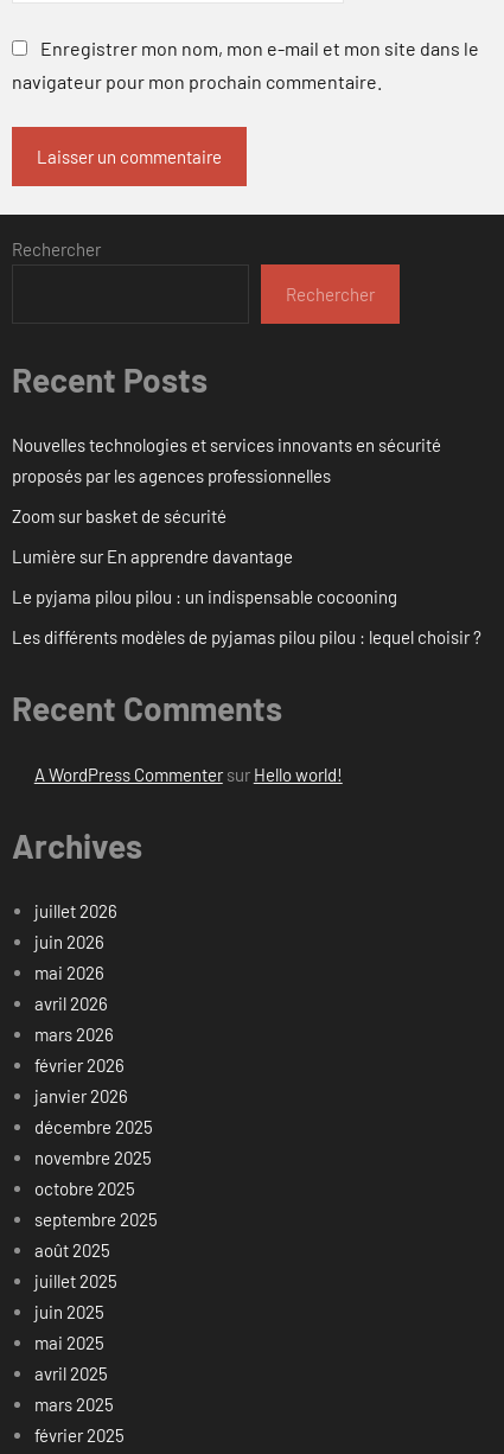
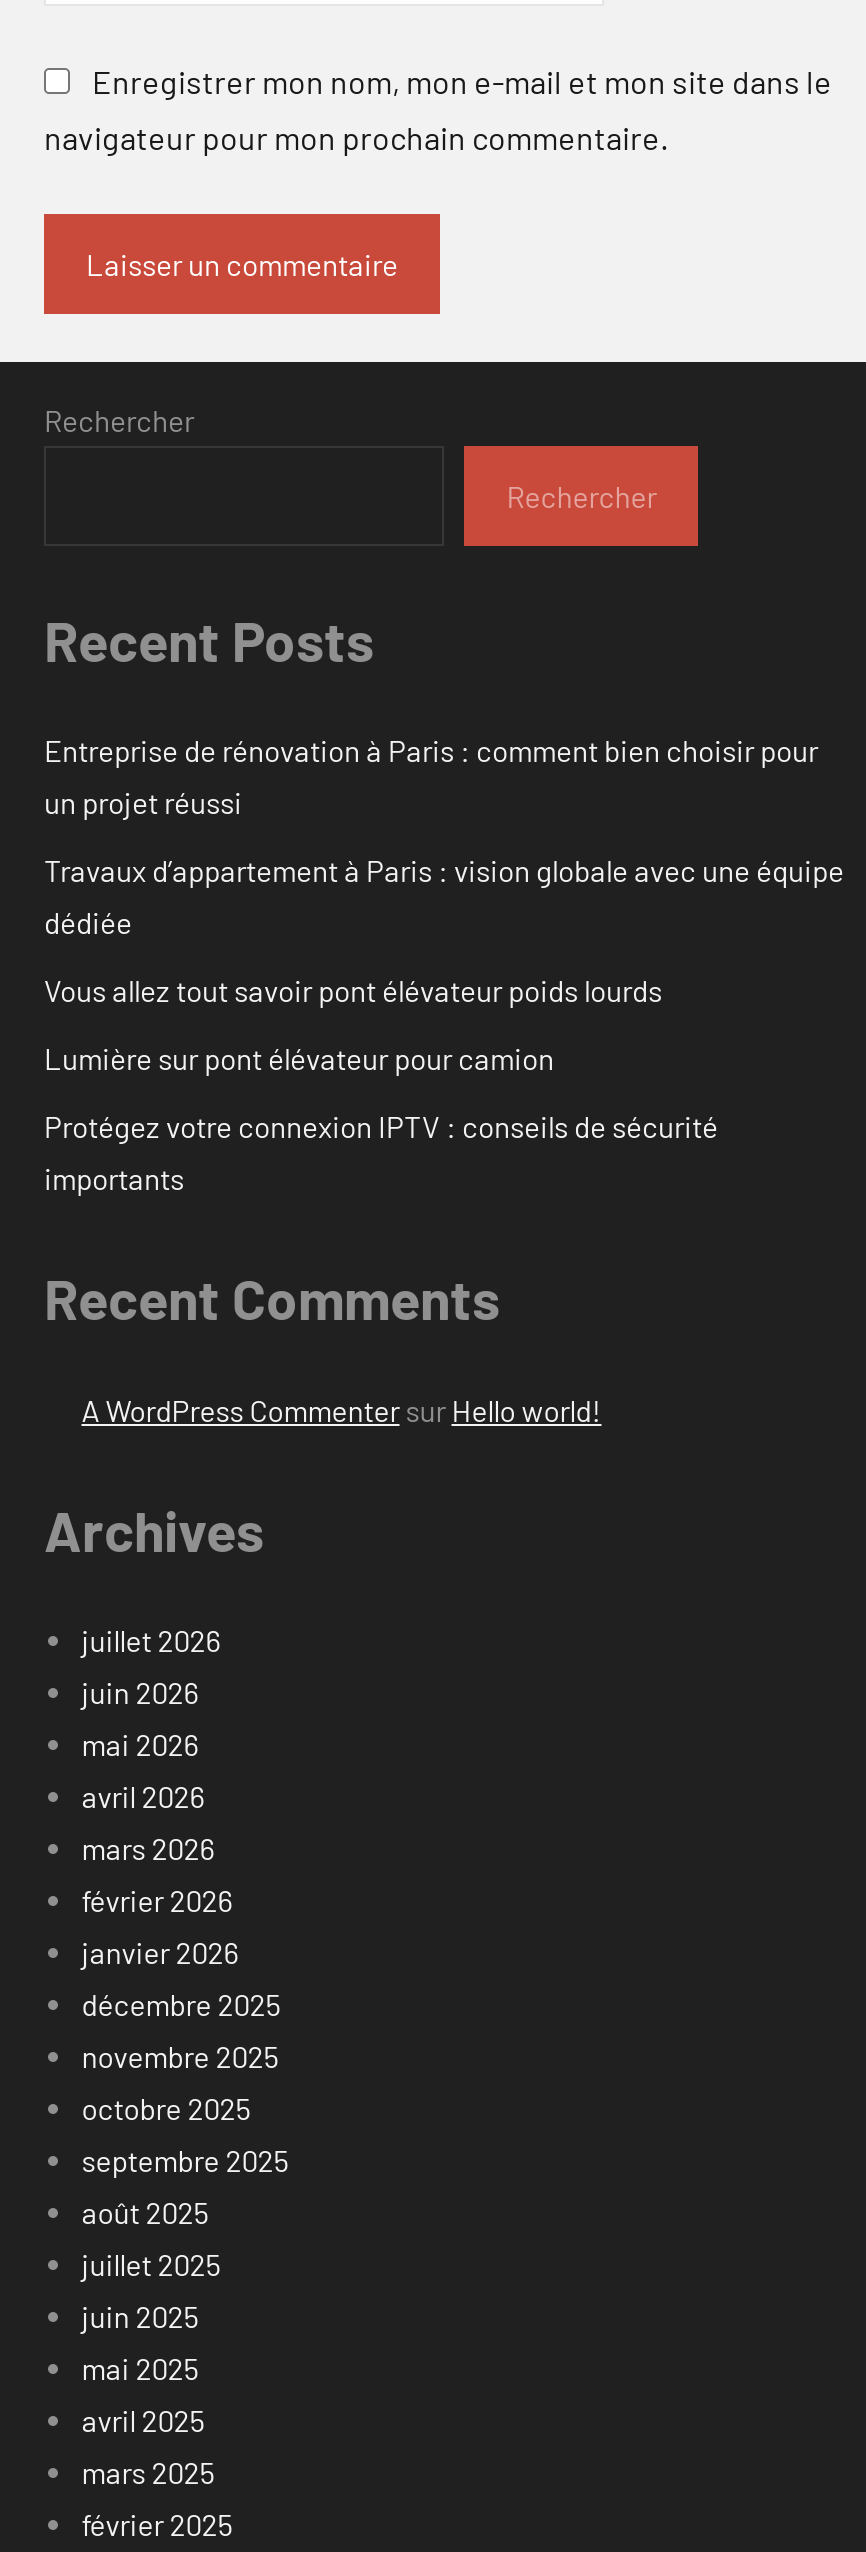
- Nouvelles technologies et services innovants en sécurité
- proposés par les agences professionnelles
+ Entreprise de rénovation à Paris : comment bien choisir pour
+ un projet réussi

- Zoom sur basket de sécurité
+ Travaux d’appartement à Paris : vision globale avec une équipe
+ dédiée

- Lumière sur En apprendre davantage
+ Vous allez tout savoir pont élévateur poids lourds

- Le pyjama pilou pilou : un indispensable cocooning
+ Lumière sur pont élévateur pour camion

- Les différents modèles de pyjamas pilou pilou : lequel choisir ?
+ Protégez votre connexion IPTV : conseils de sécurité
+ importants
